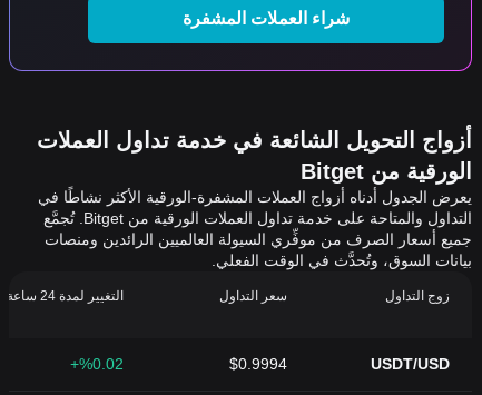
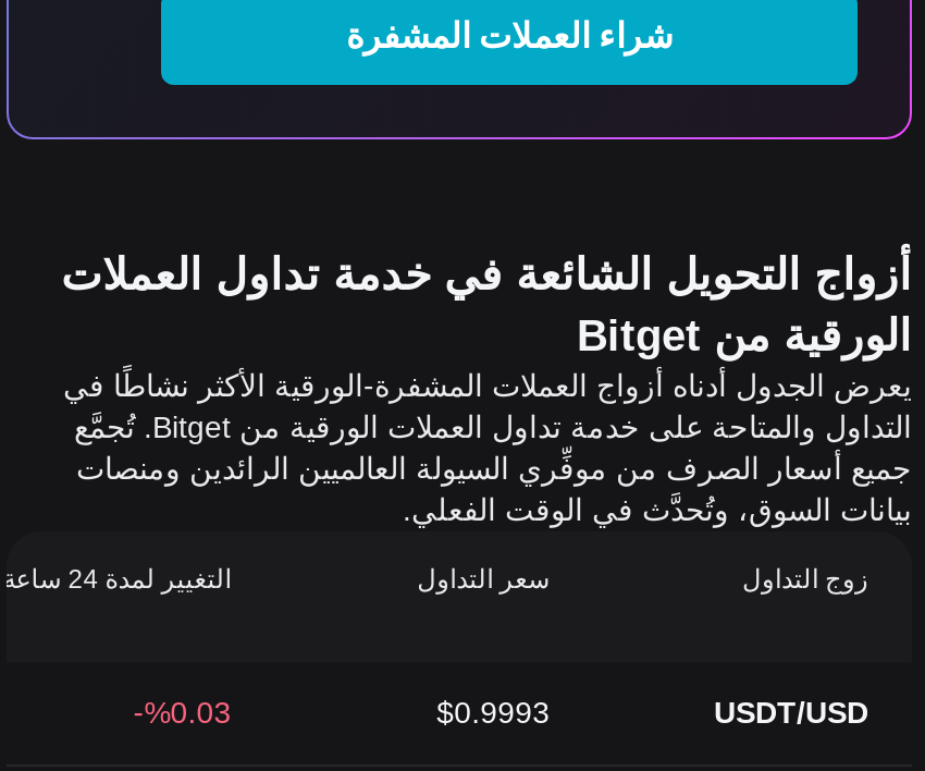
- %0.02+
+ %0.03-

- $0.9994
+ $0.9993
